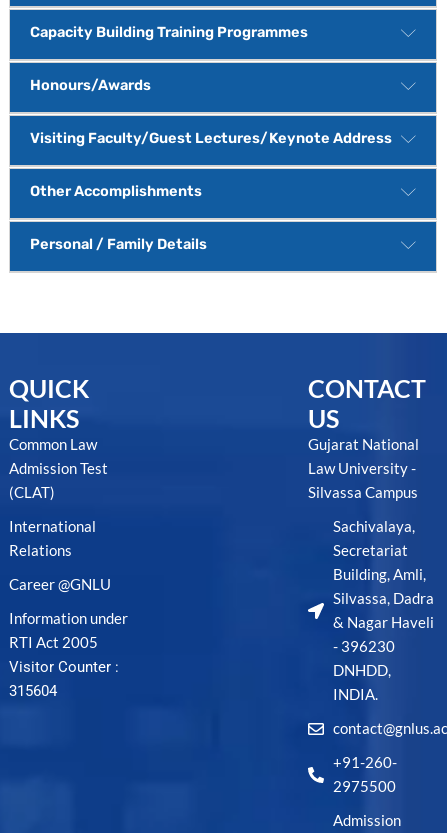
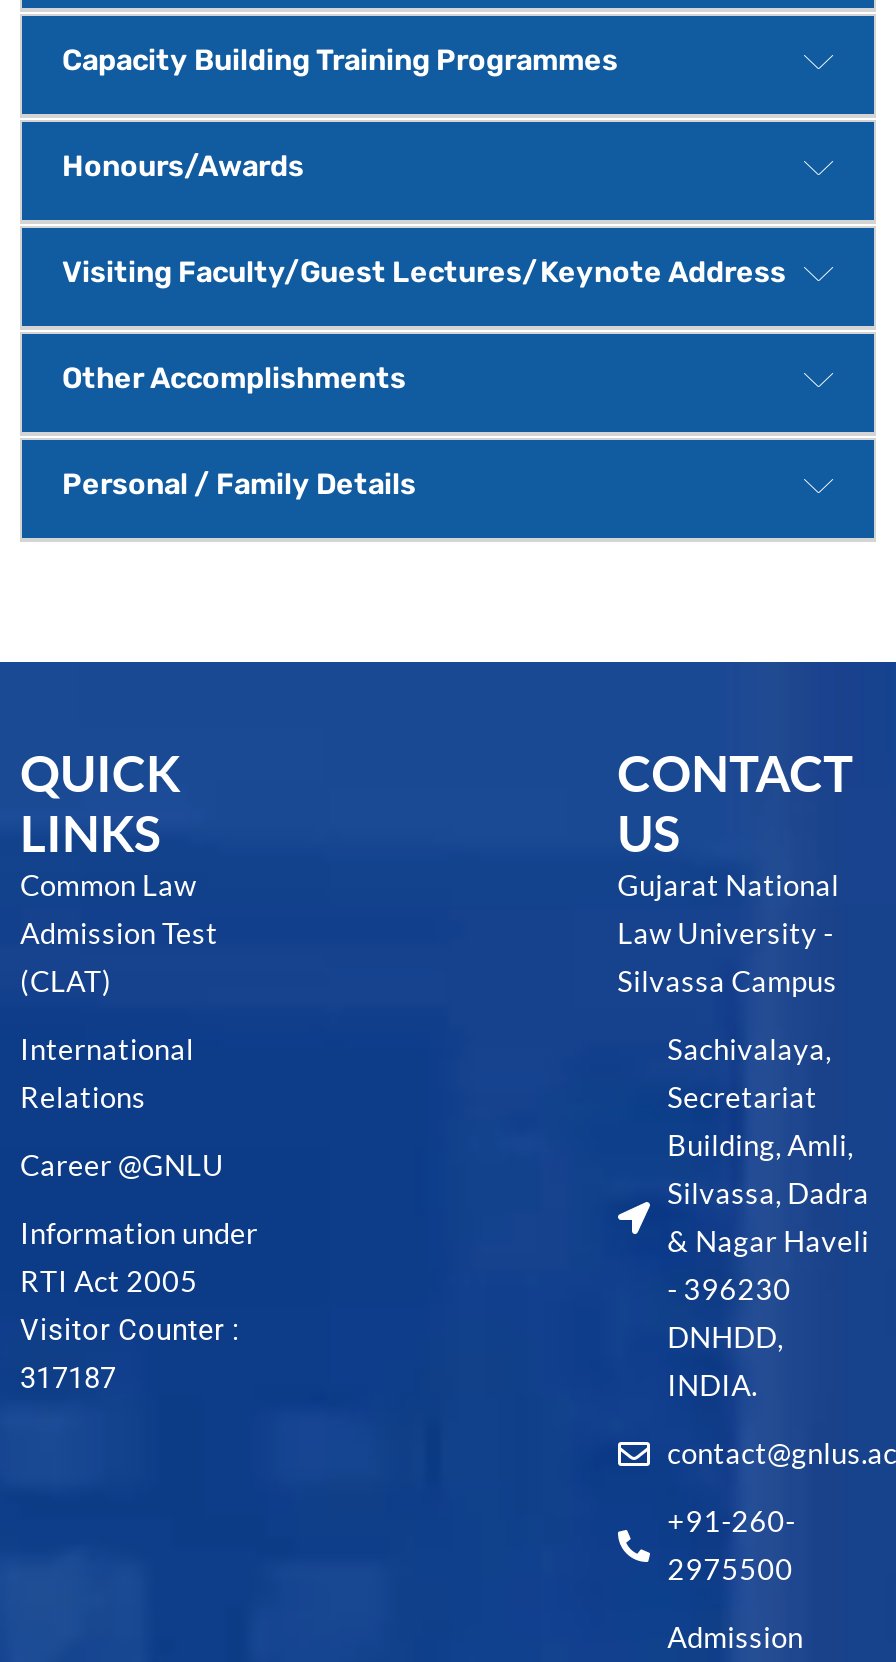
- 315604
+ 317187
